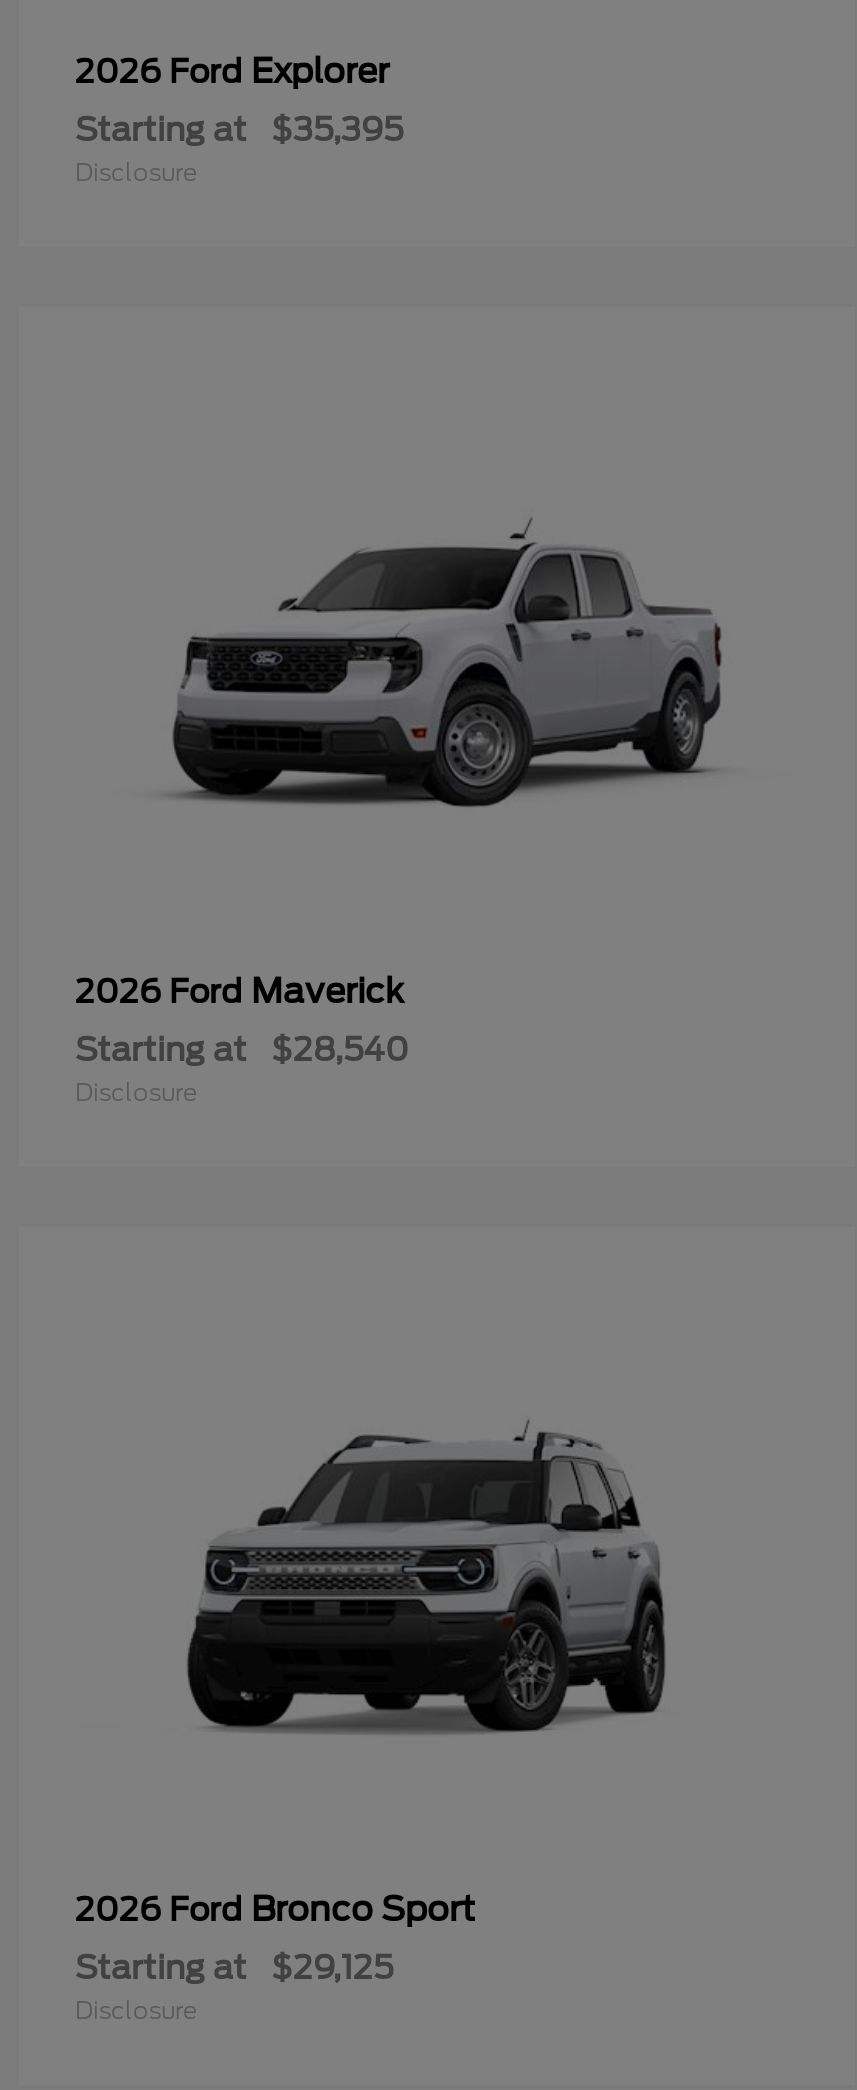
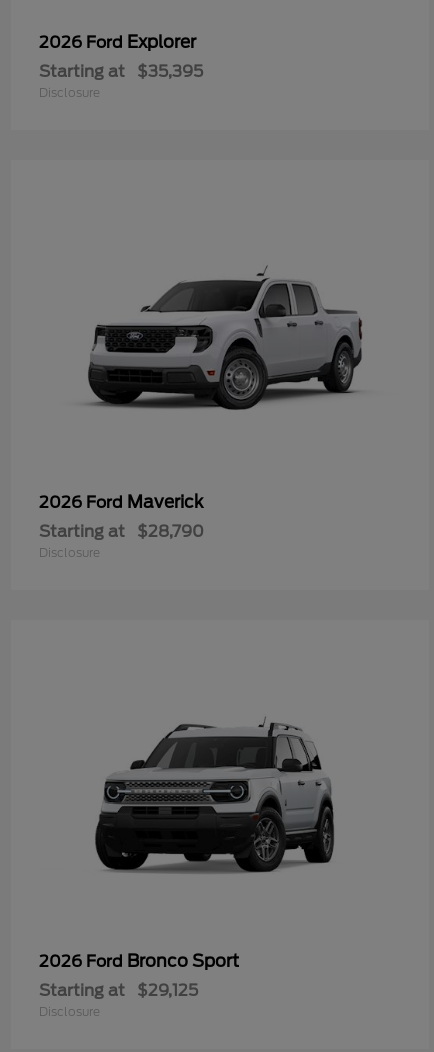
- Starting at $28,540
+ Starting at $28,790
